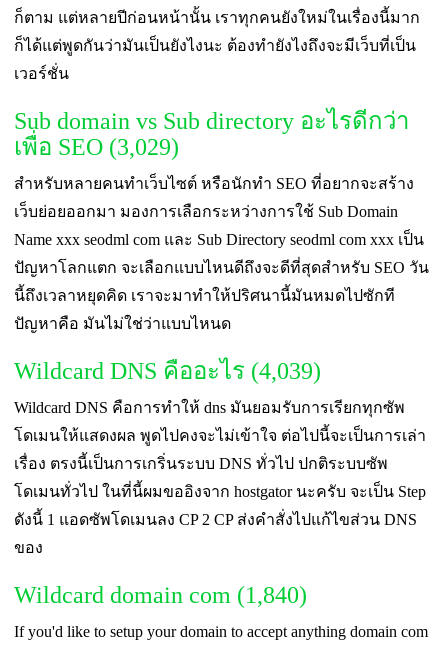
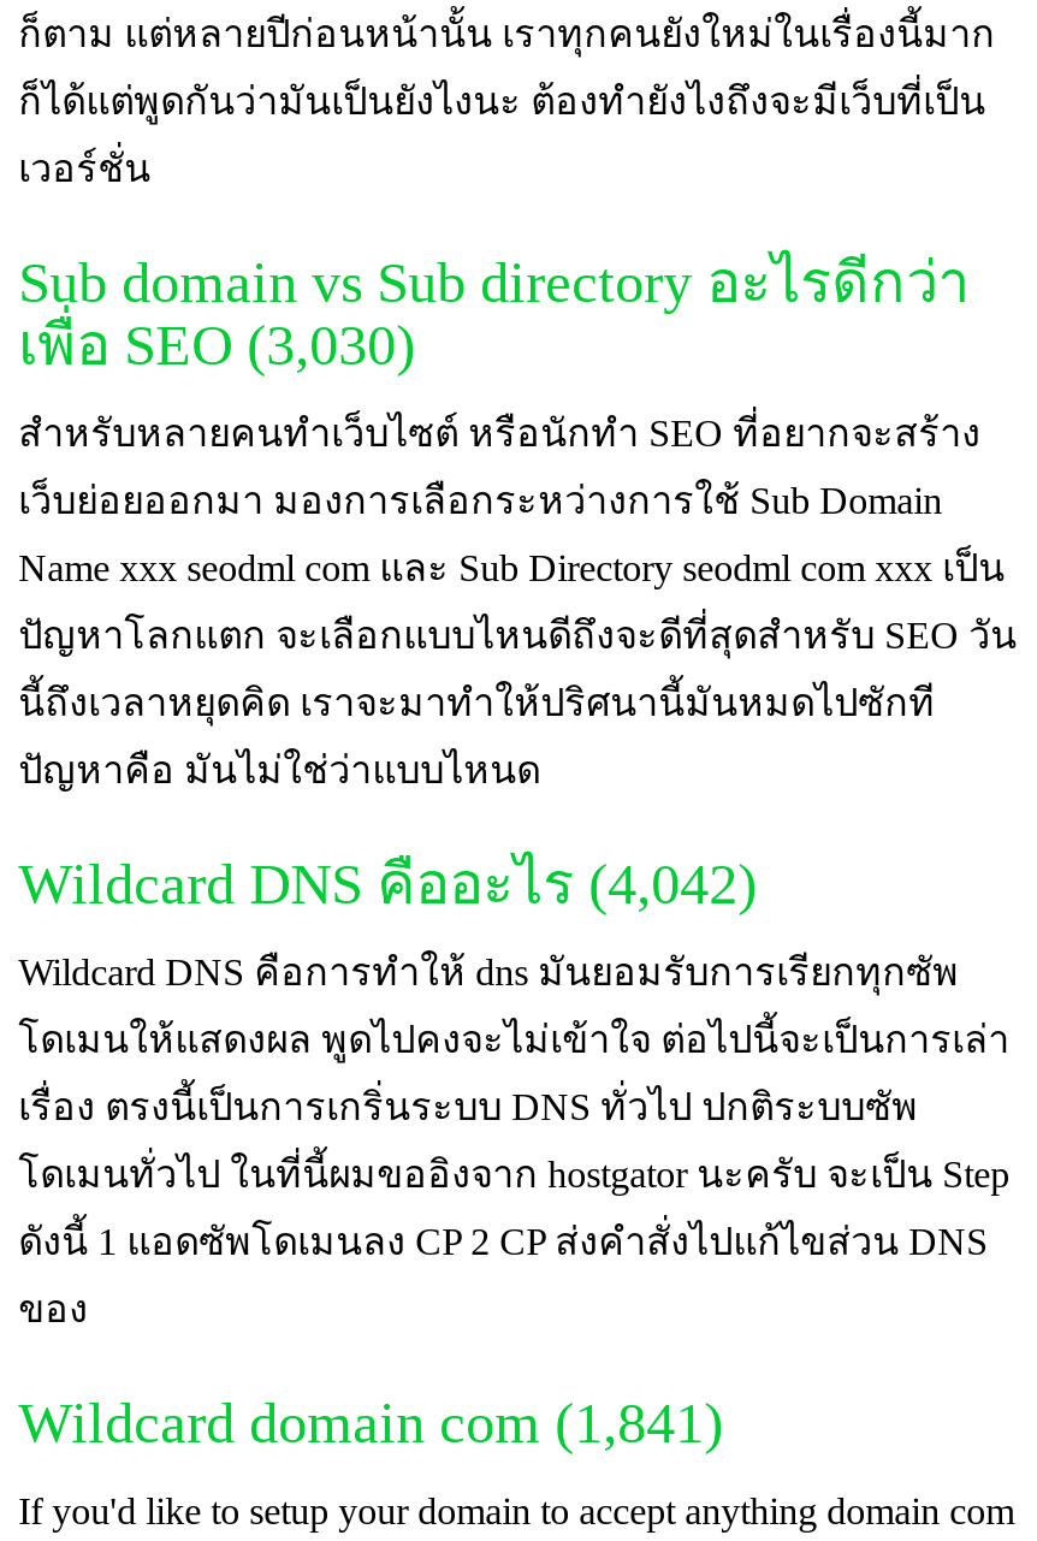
- เพื่อ SEO (3,029)
+ เพื่อ SEO (3,030)

- Wildcard DNS คืออะไร (4,039)
+ Wildcard DNS คืออะไร (4,042)

- Wildcard domain com (1,840)
+ Wildcard domain com (1,841)
